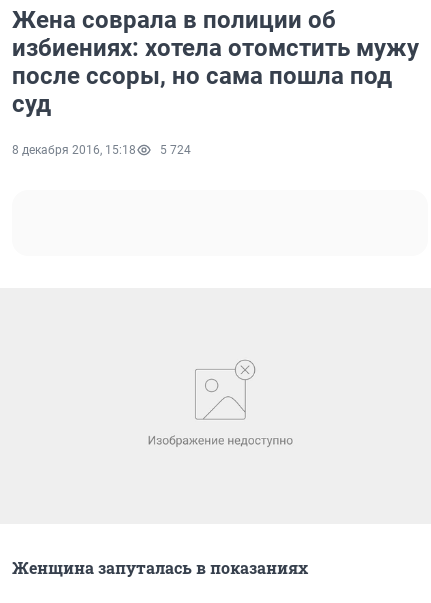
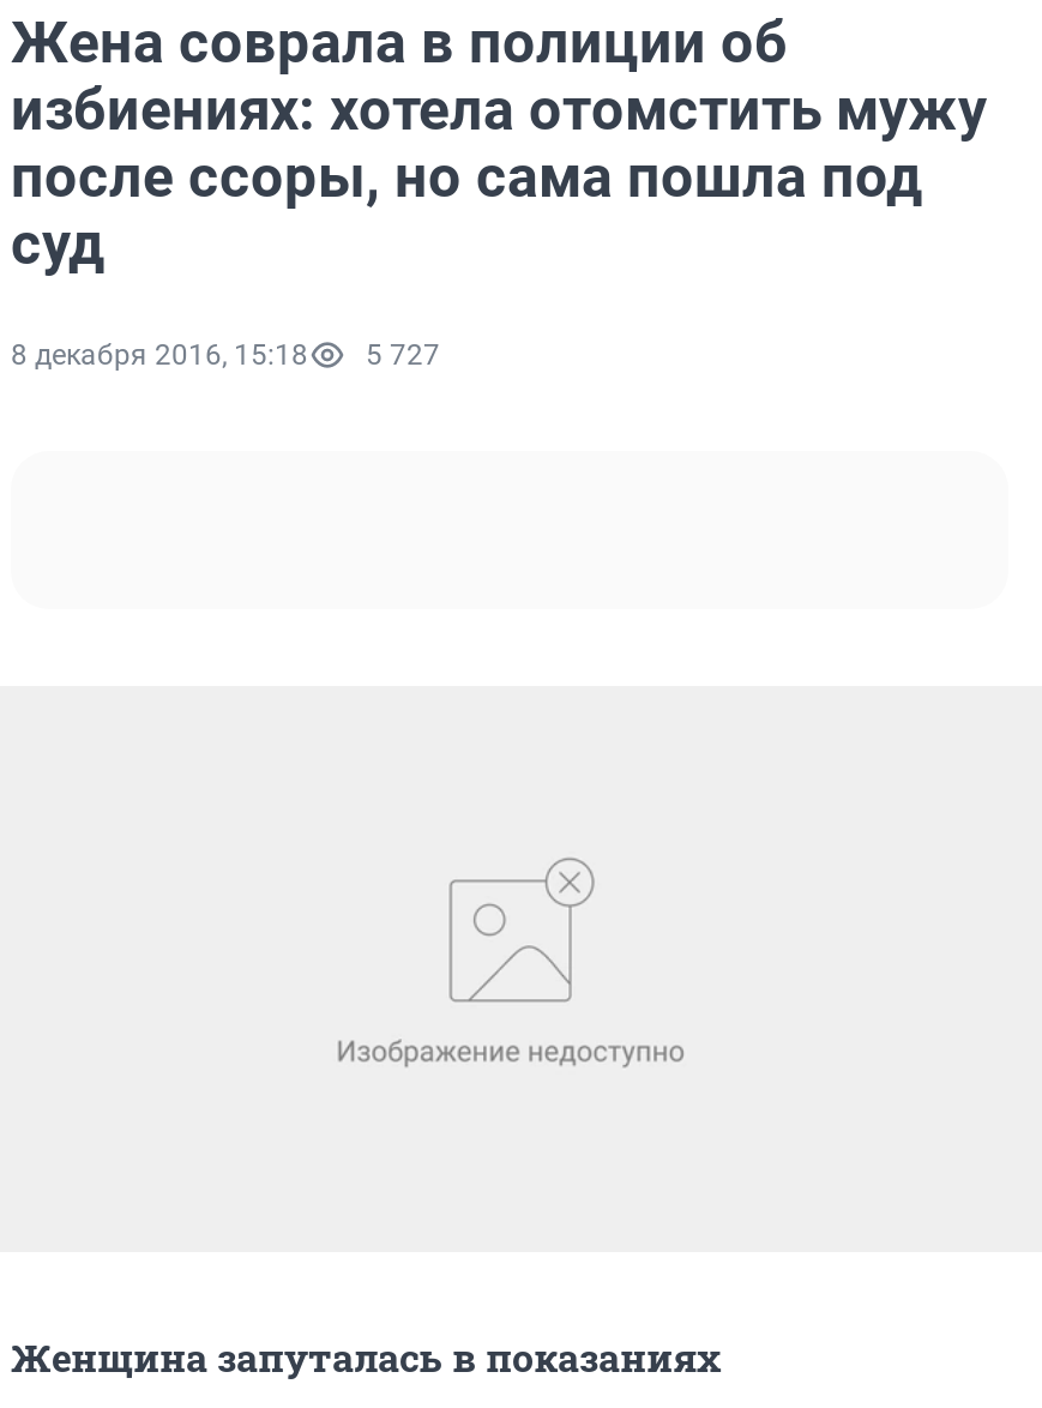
- 8 декабря 2016, 15:18 5 724
+ 8 декабря 2016, 15:18 5 727
